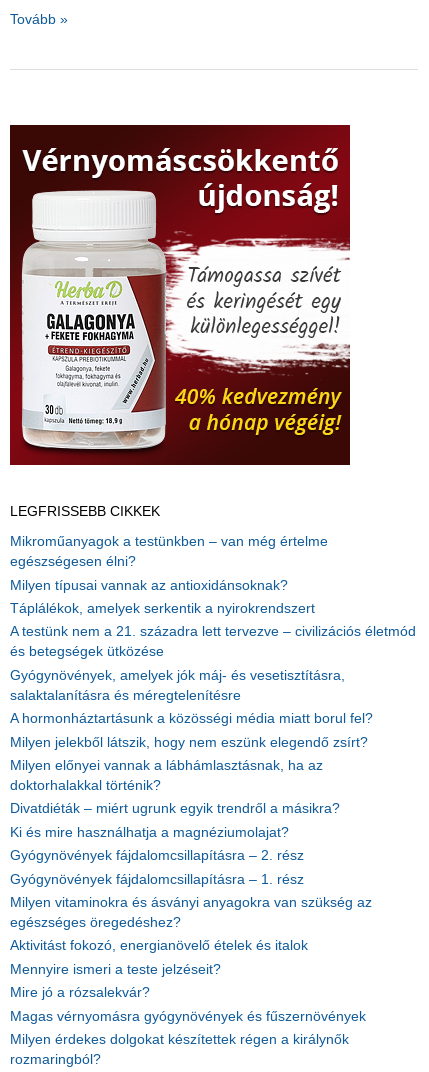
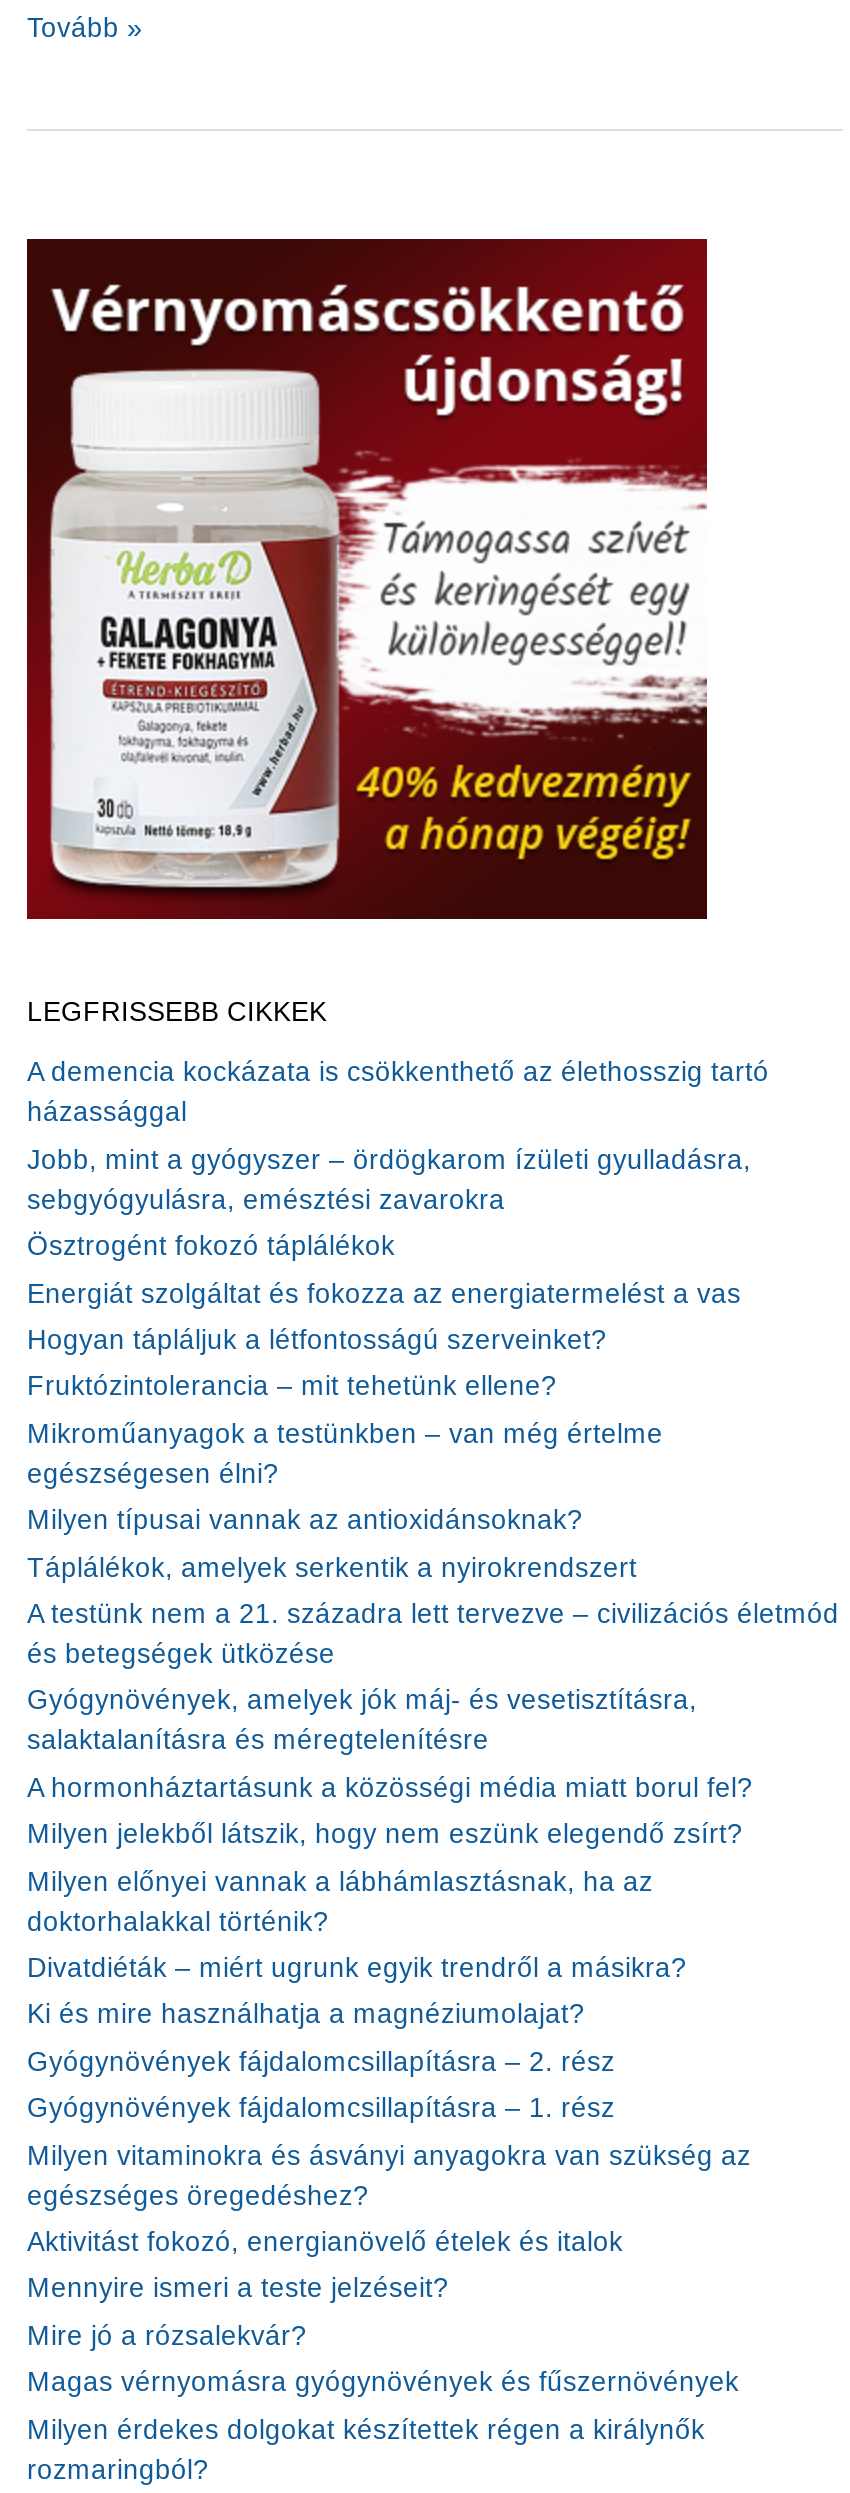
+ A demencia kockázata is csökkenthető az élethosszig tartó
+ házassággal
+ Jobb, mint a gyógyszer – ördögkarom ízületi gyulladásra,
+ sebgyógyulásra, emésztési zavarokra
+ Ösztrogént fokozó táplálékok
+ Energiát szolgáltat és fokozza az energiatermelést a vas
+ Hogyan tápláljuk a létfontosságú szerveinket?
+ Fruktózintolerancia – mit tehetünk ellene?
